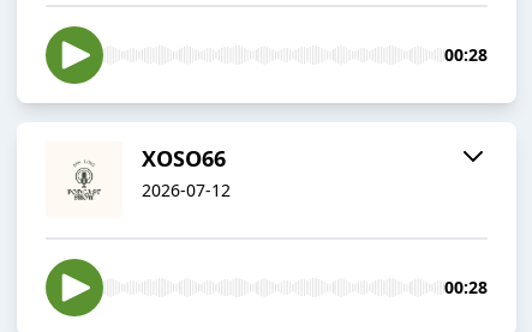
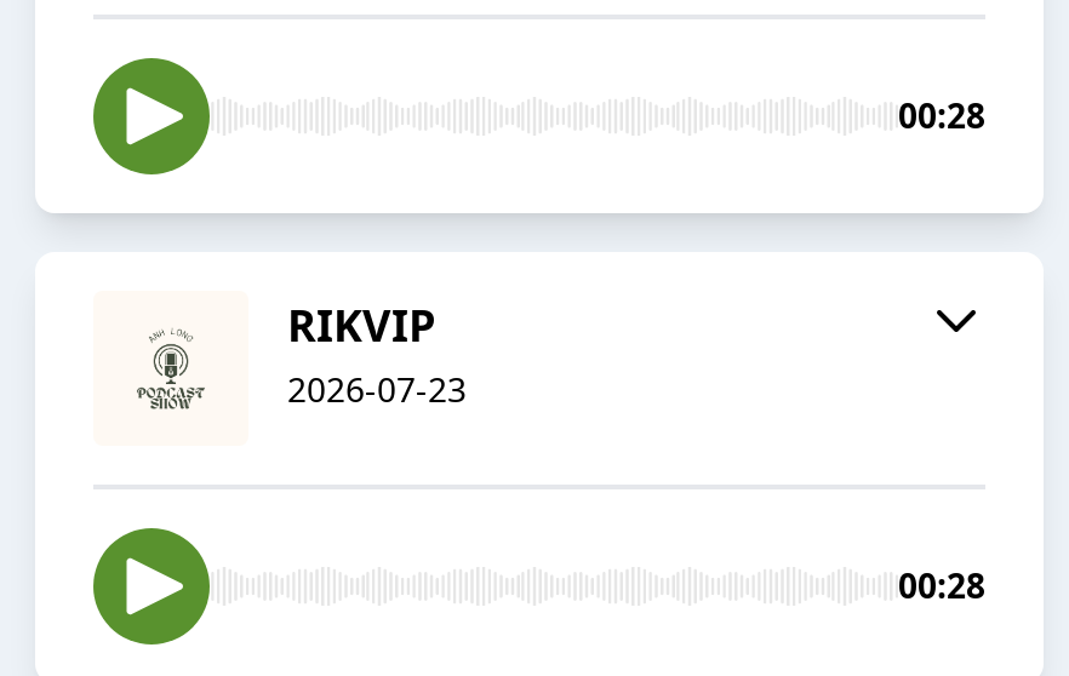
- XOSO66
- 2026-07-12
+ RIKVIP
+ 2026-07-23
